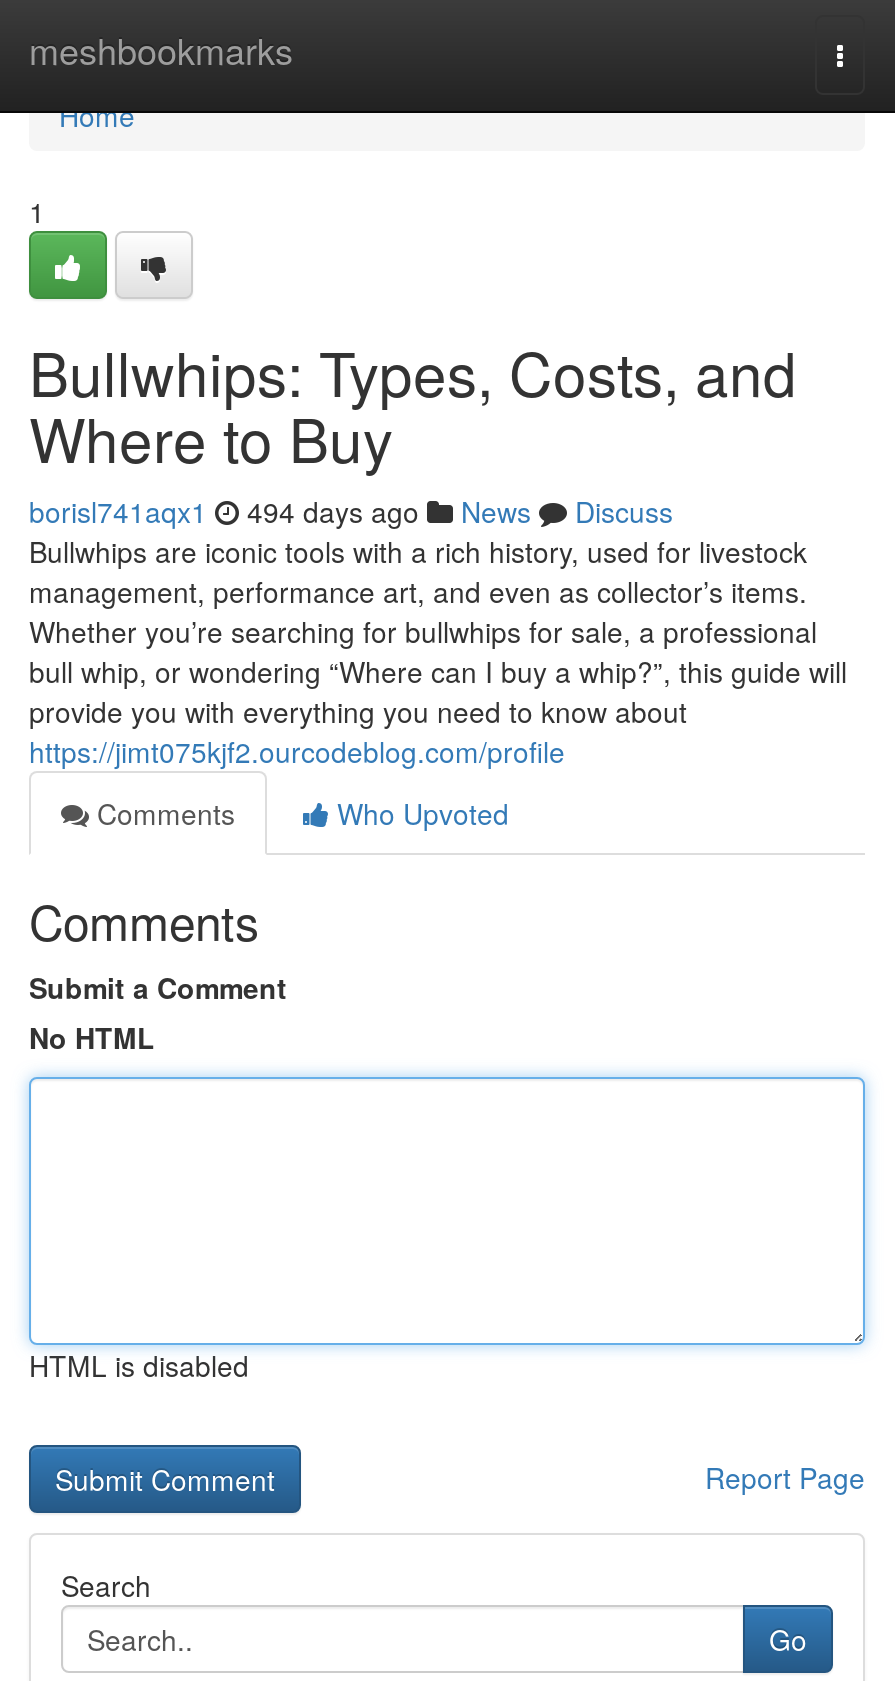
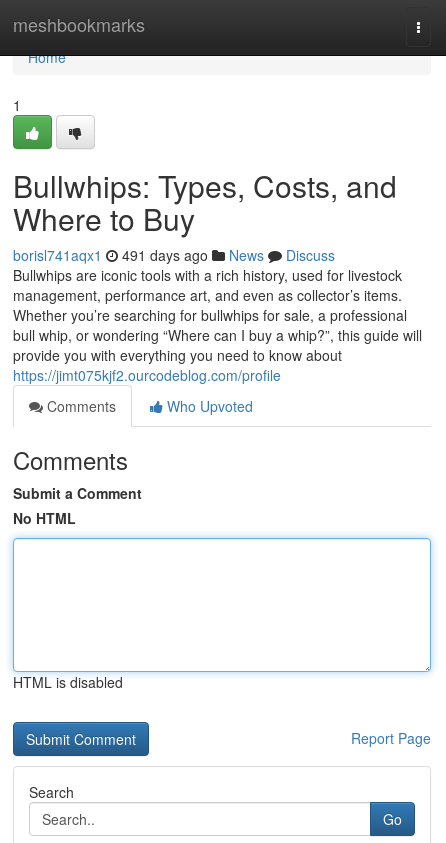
- borisl741aqx1 494 days ago News Discuss
+ borisl741aqx1 491 days ago News Discuss
